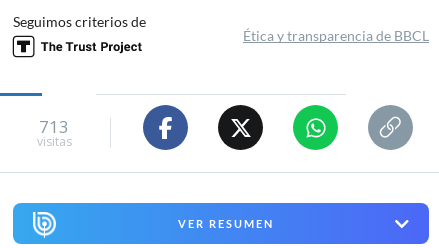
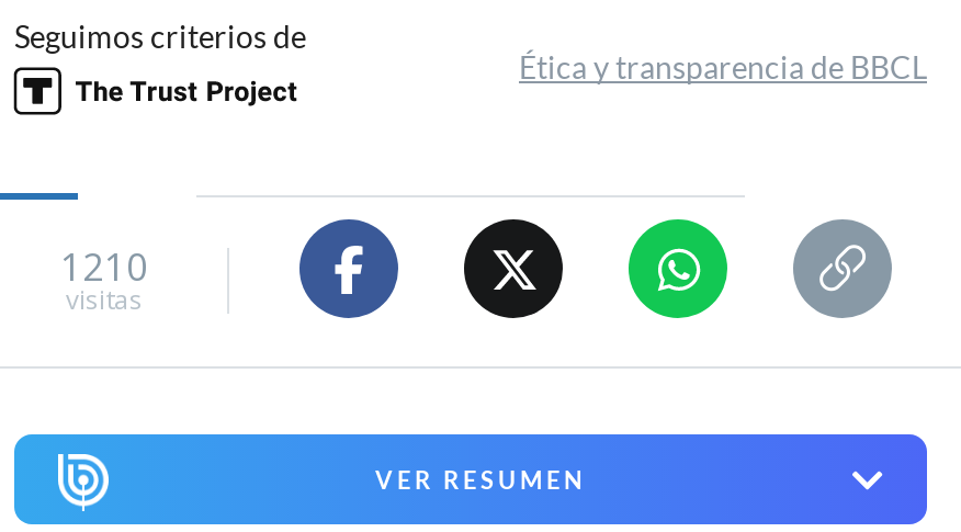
- 713
+ 1210
